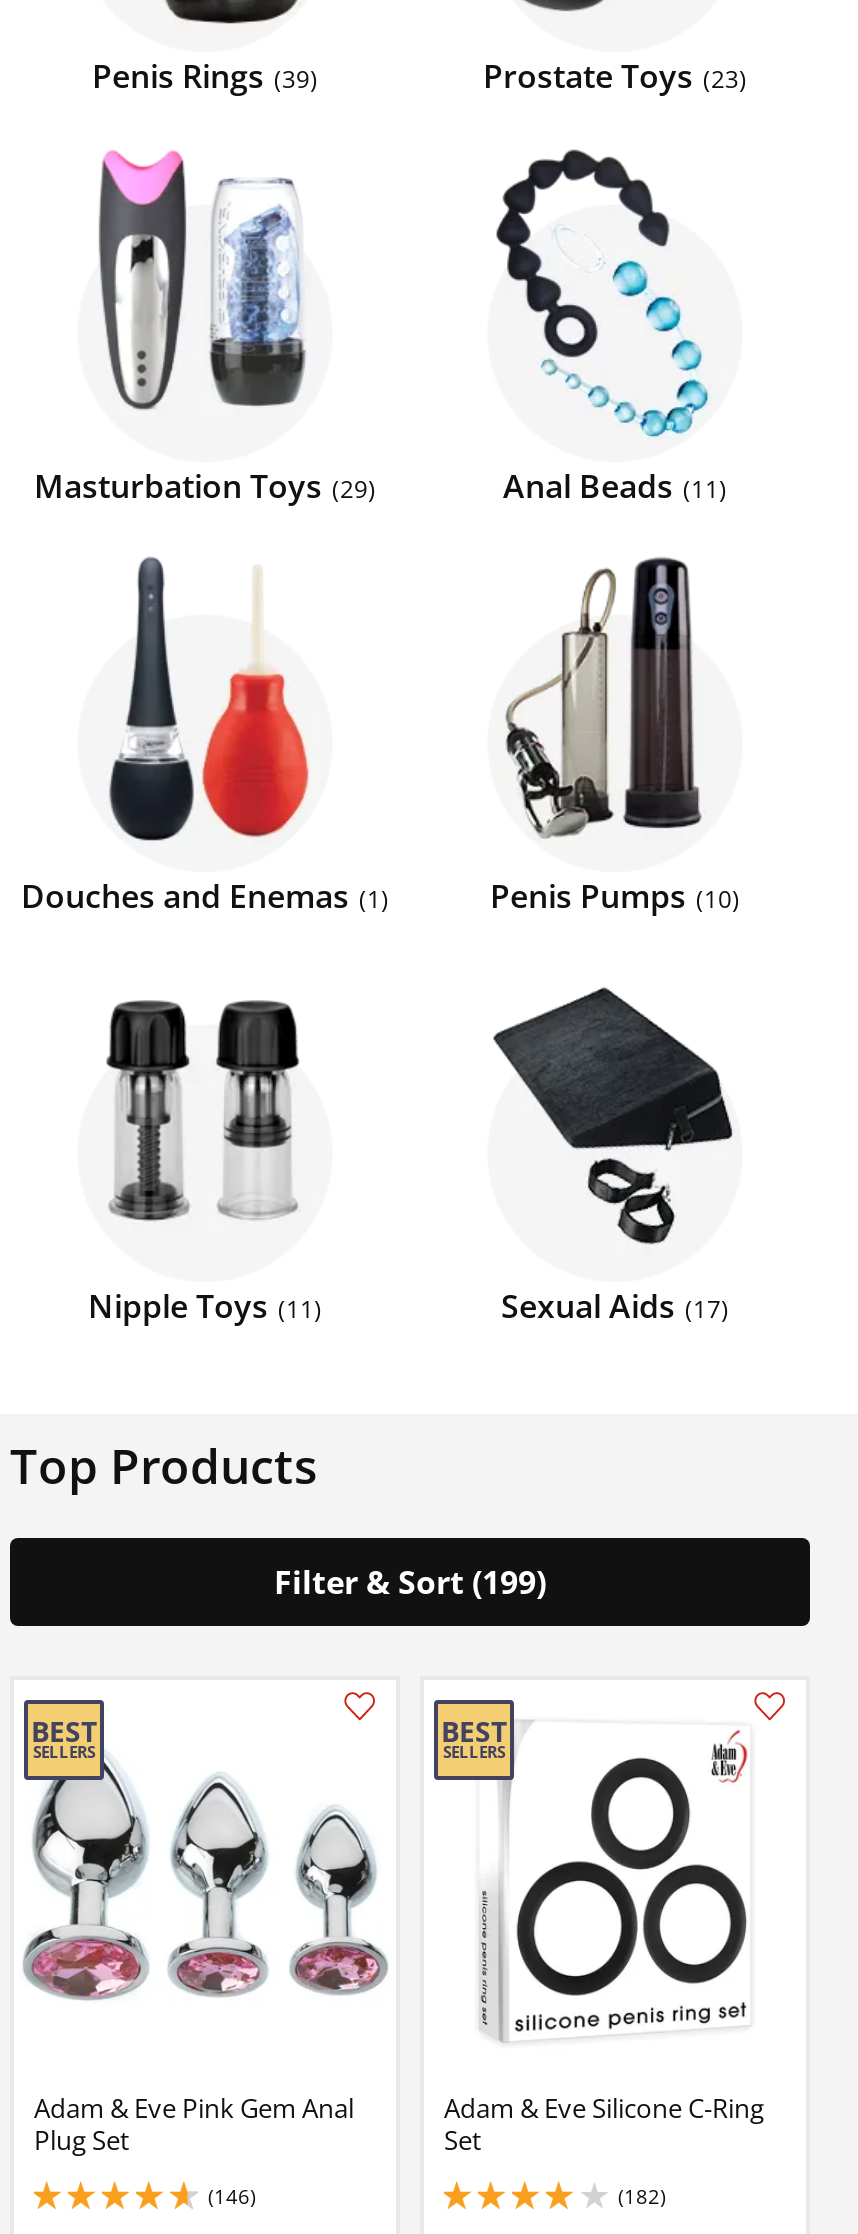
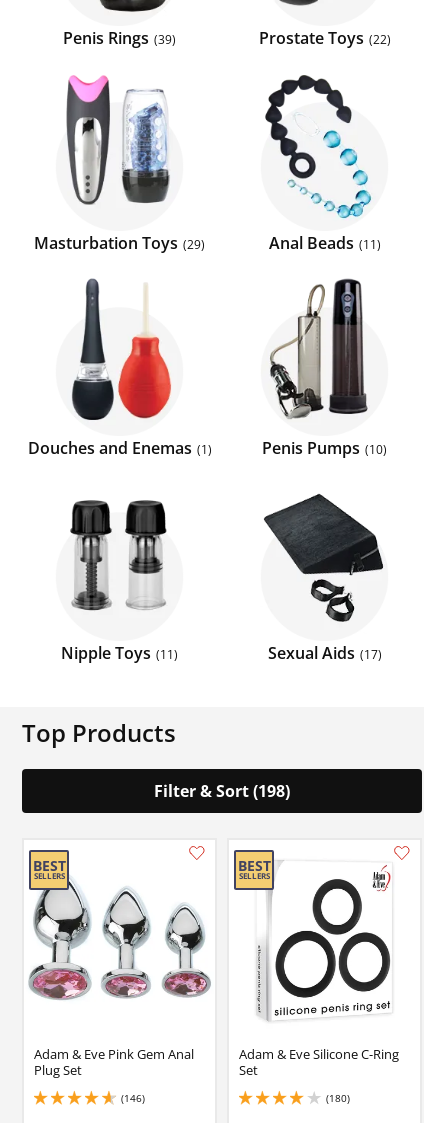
- Prostate Toys 23
+ Prostate Toys 22

- Filter & Sort (199)
+ Filter & Sort (198)

- (182)
+ (180)
